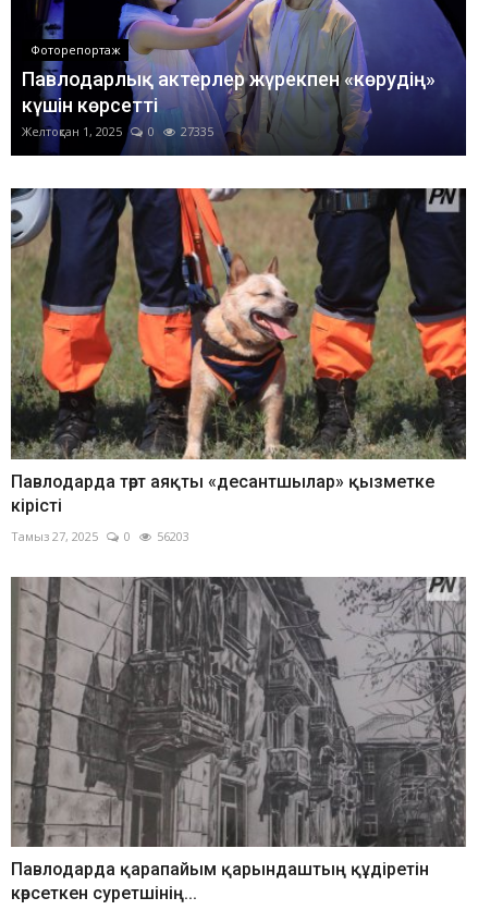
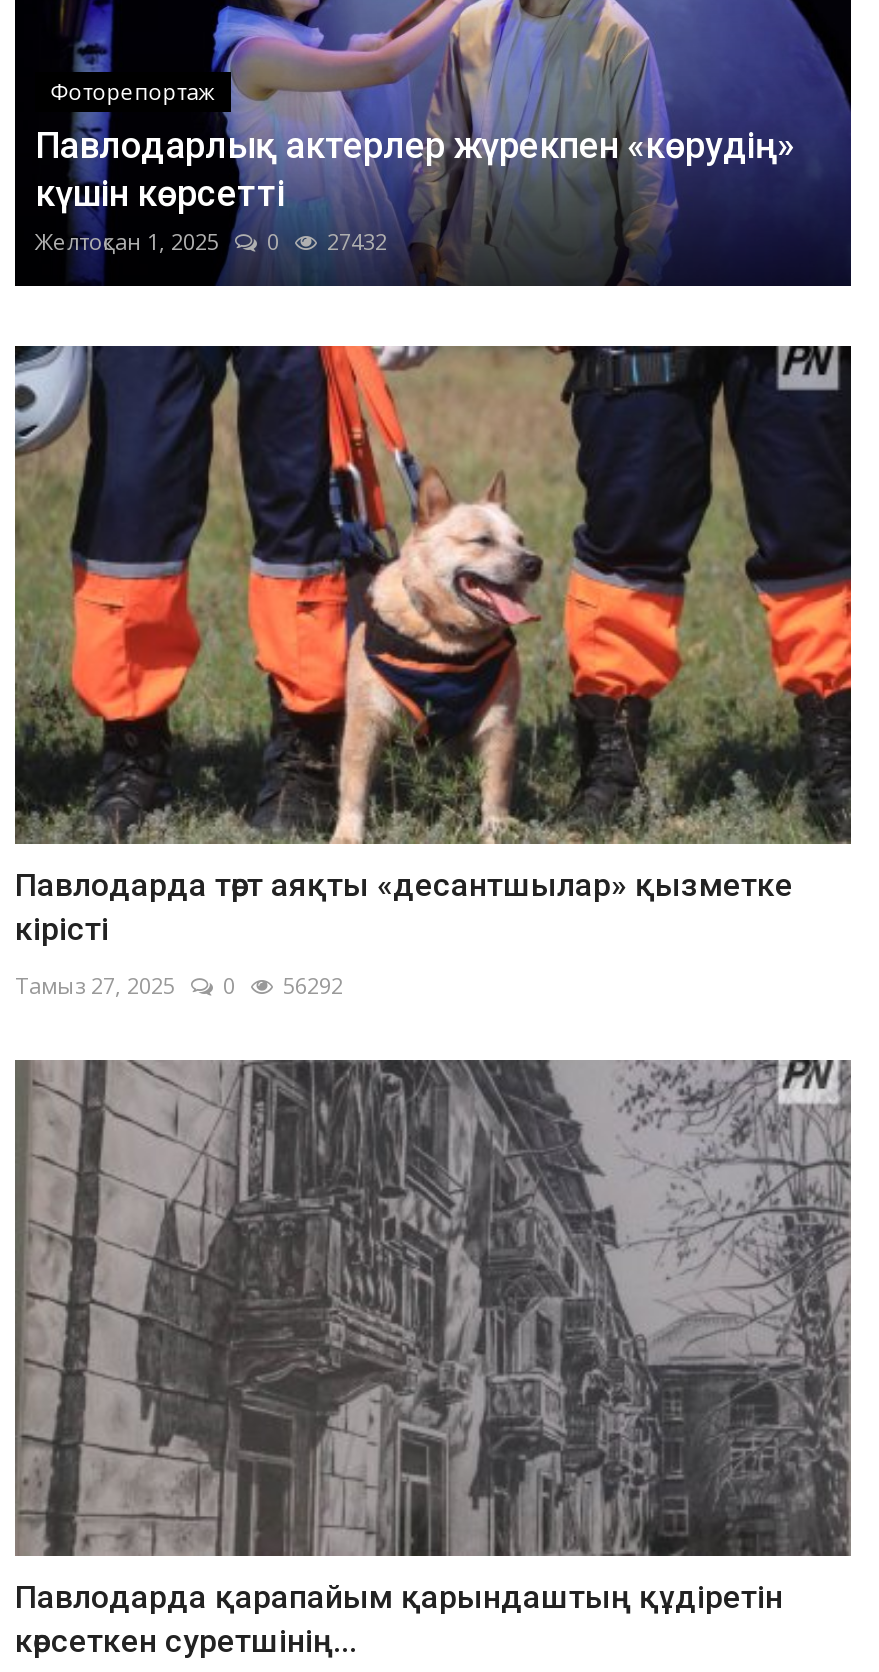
- Желтоқсан 1, 2025 0 27335
+ Желтоқсан 1, 2025 0 27432

- Тамыз 27, 2025 0 56203
+ Тамыз 27, 2025 0 56292
